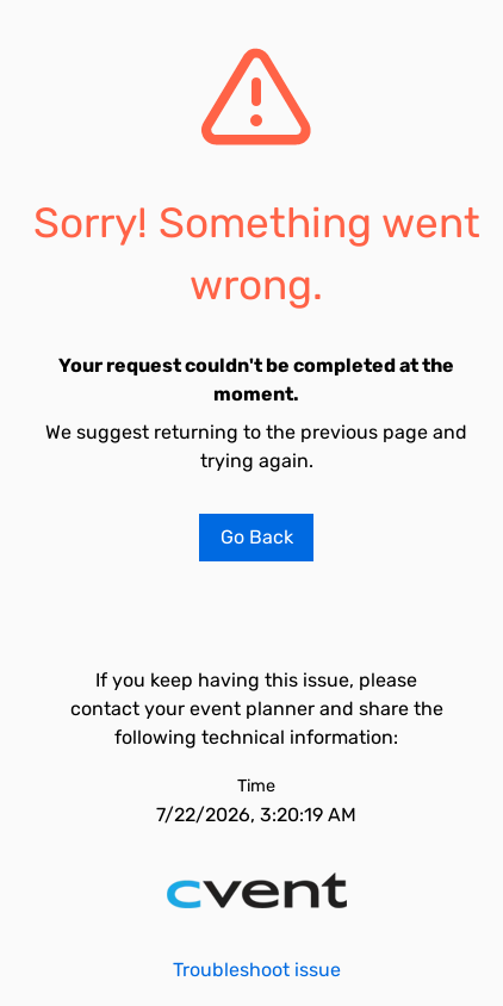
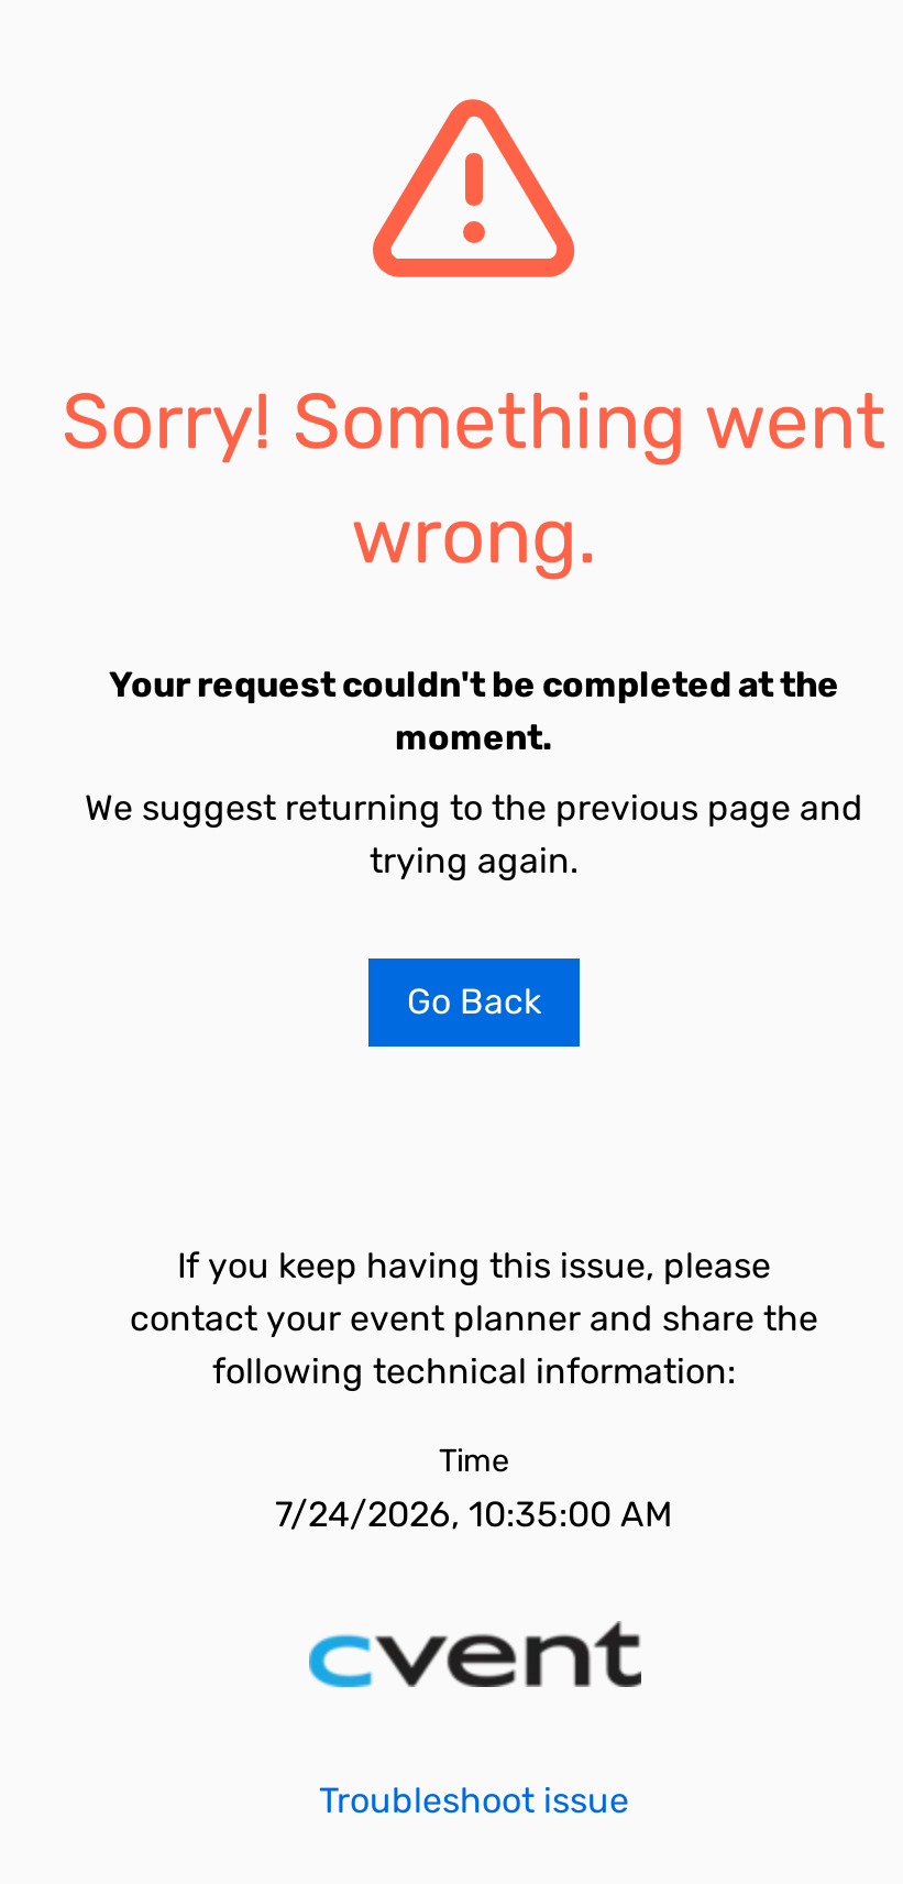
- 7/22/2026, 3:20:19 AM
+ 7/24/2026, 10:35:00 AM
